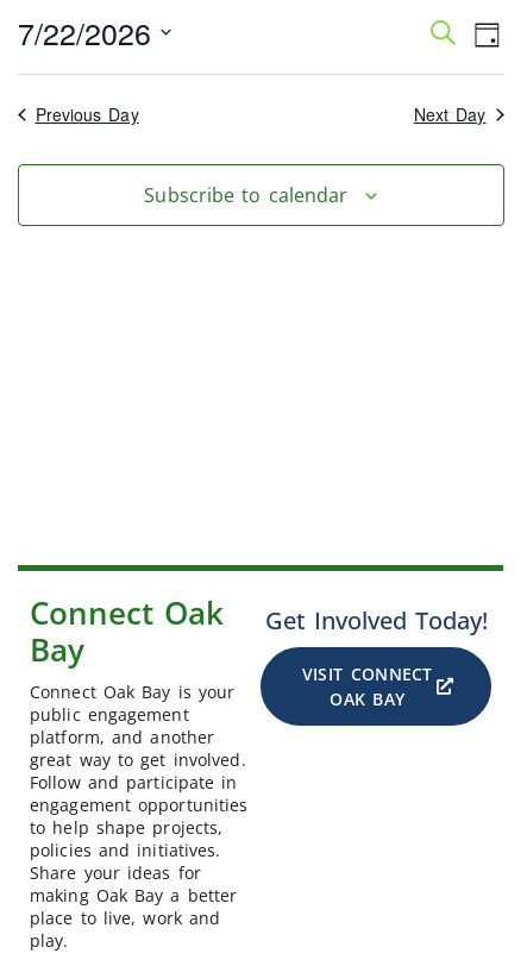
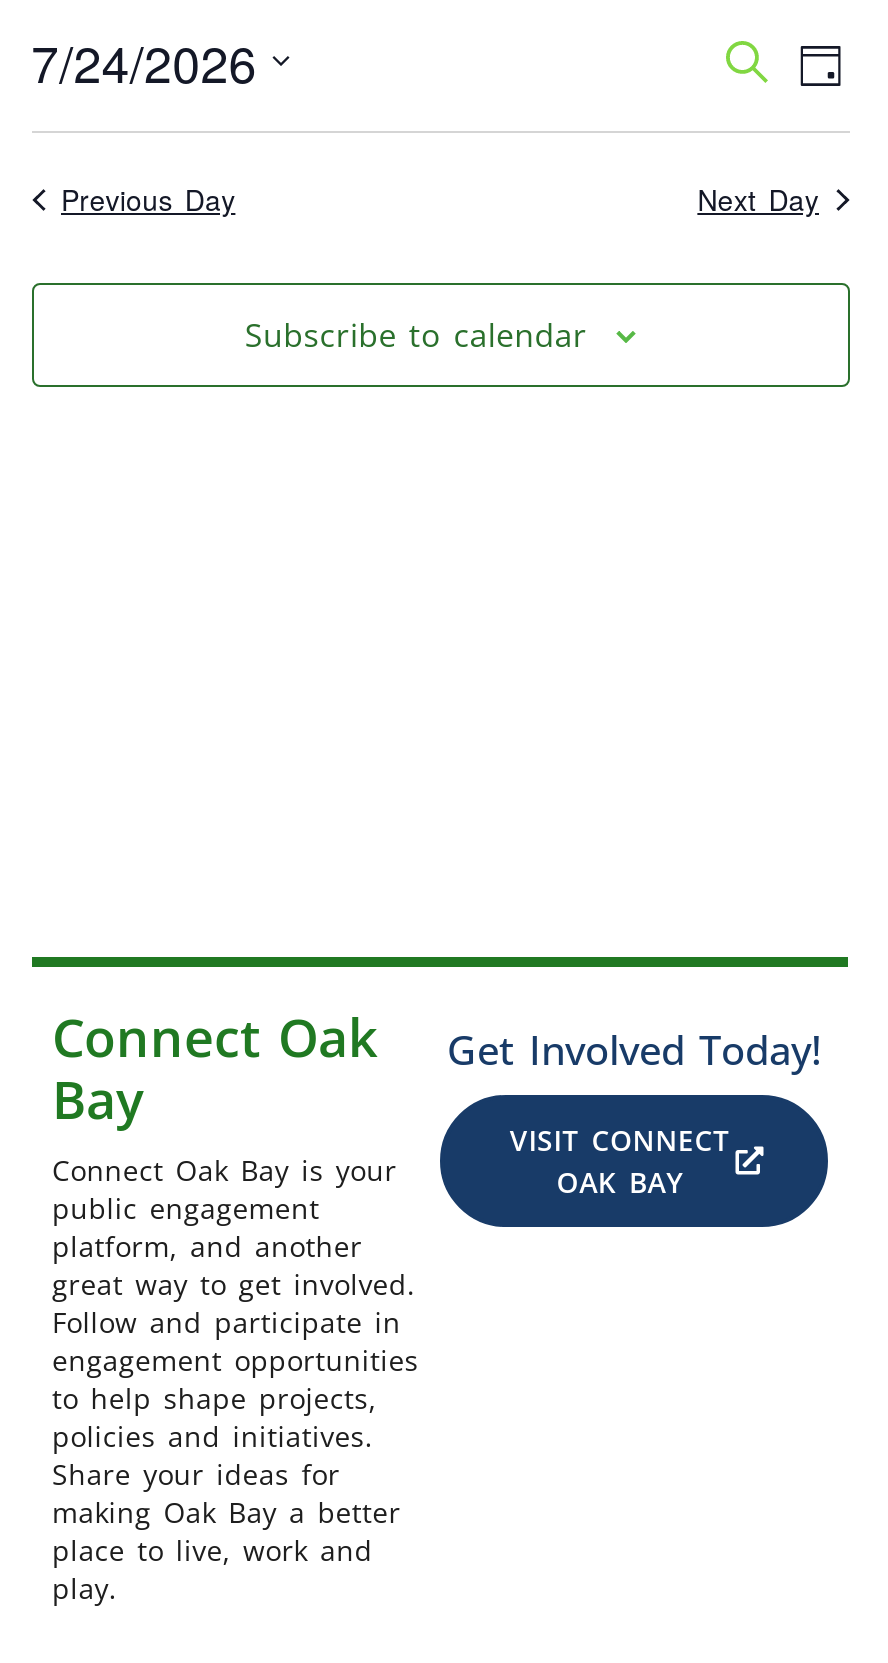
- 7/22/2026
+ 7/24/2026
